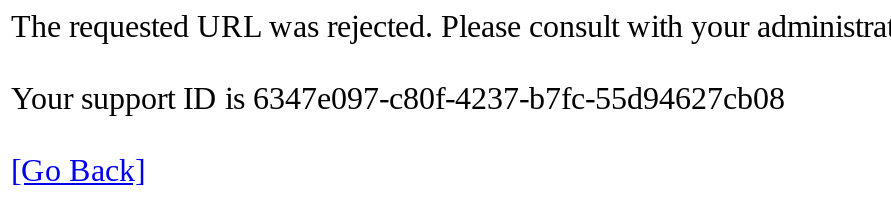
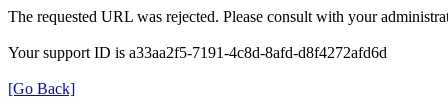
- Your support ID is 6347e097-c80f-4237-b7fc-55d94627cb08
+ Your support ID is a33aa2f5-7191-4c8d-8afd-d8f4272afd6d
